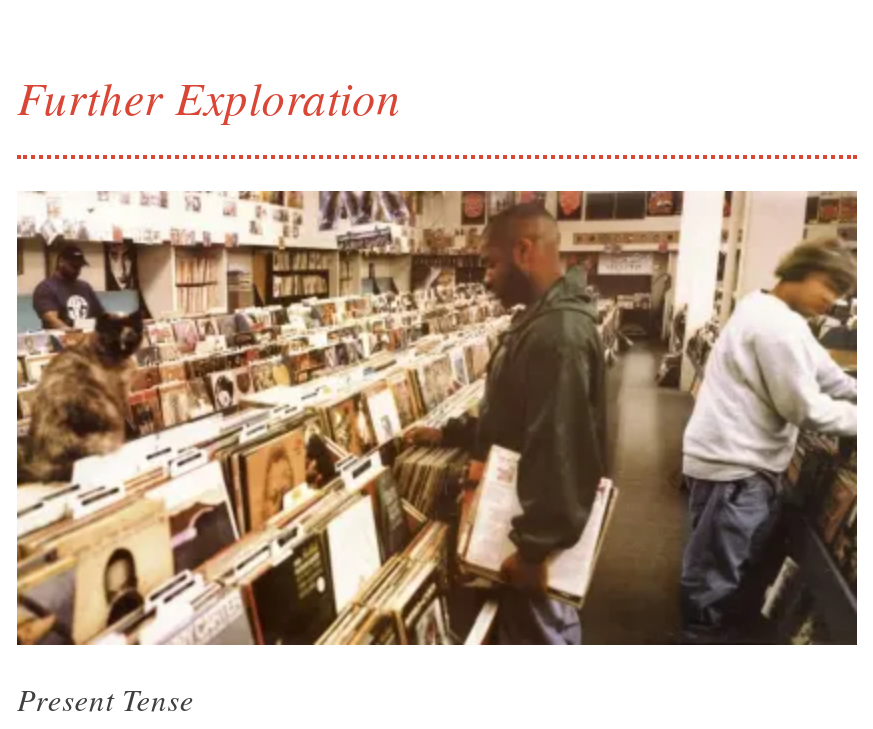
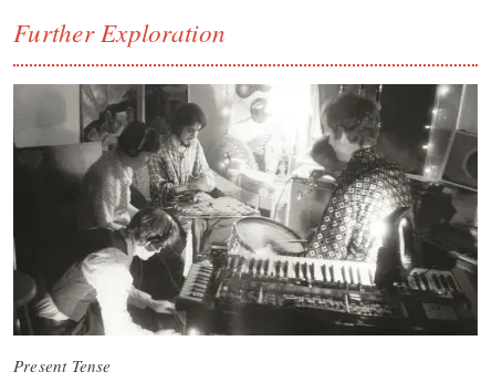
- [image]
+ [image]
